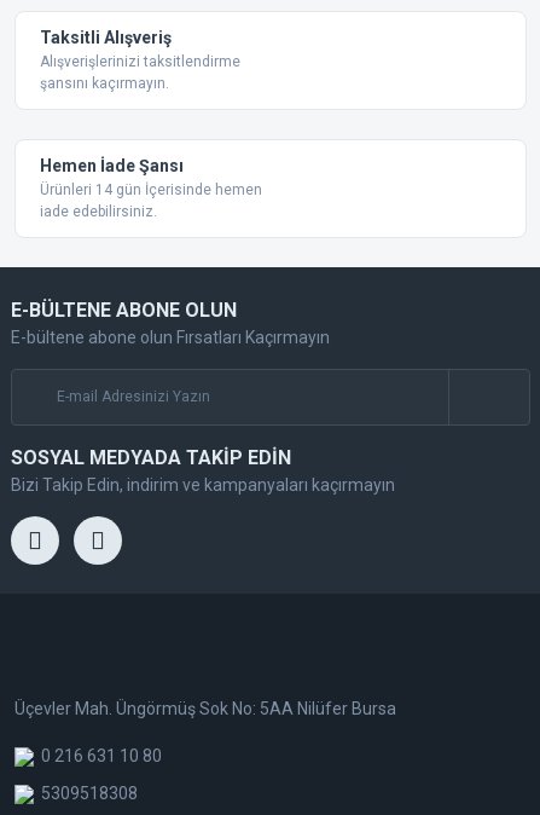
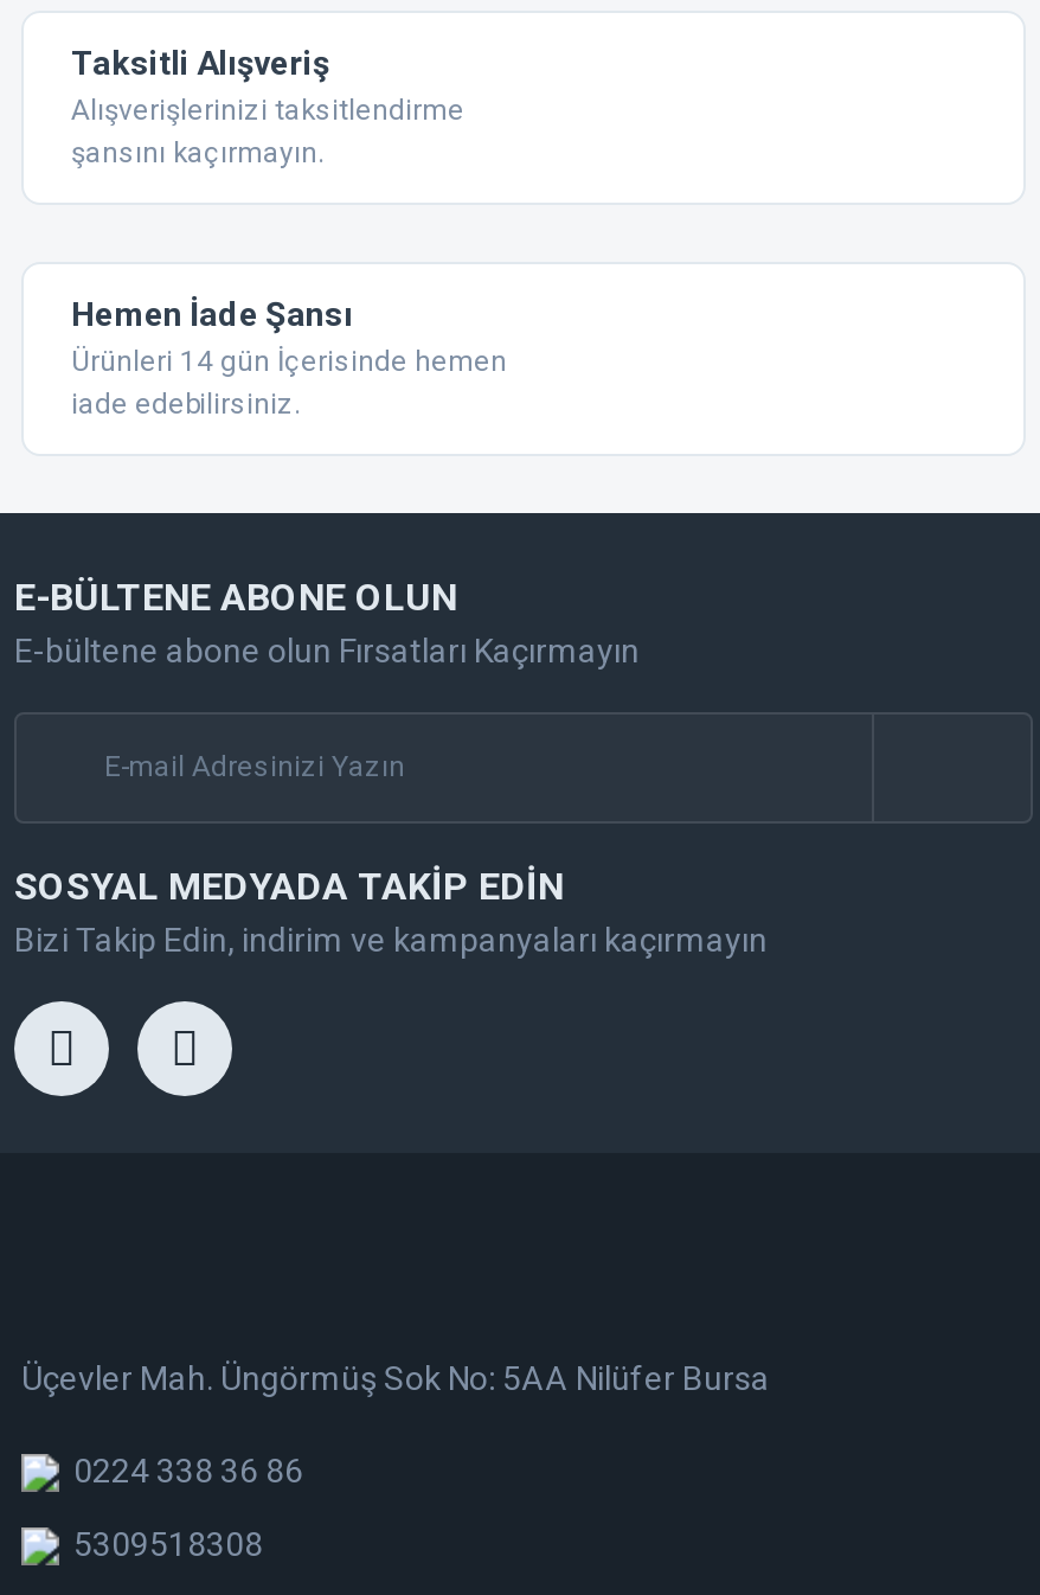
- 0 216 631 10 80
+ 0224 338 36 86
